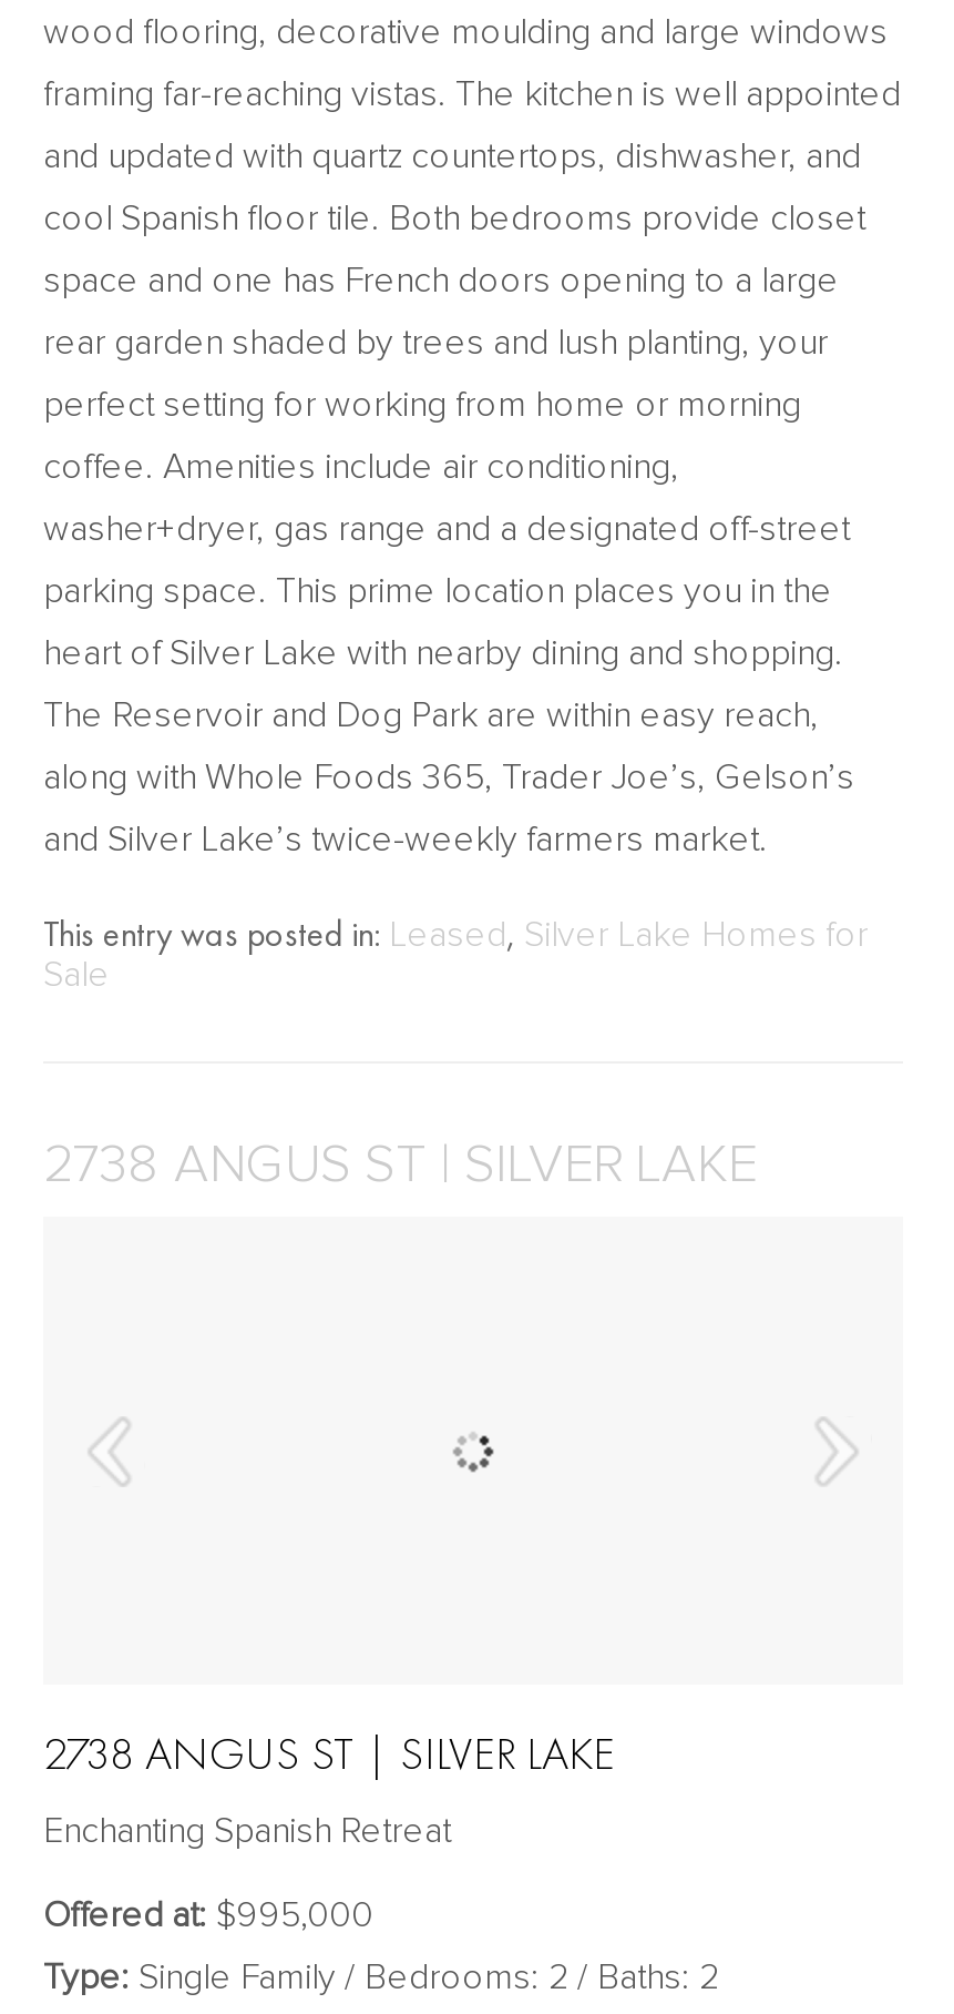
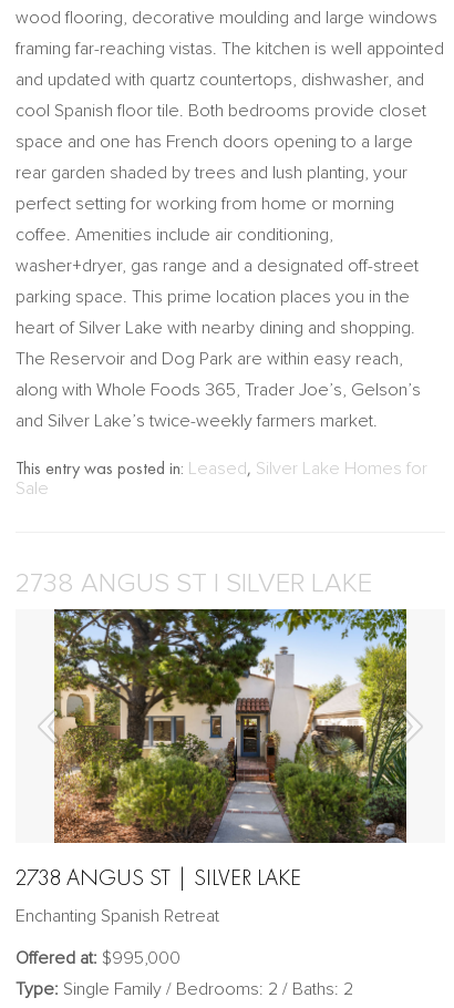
+ [image]
